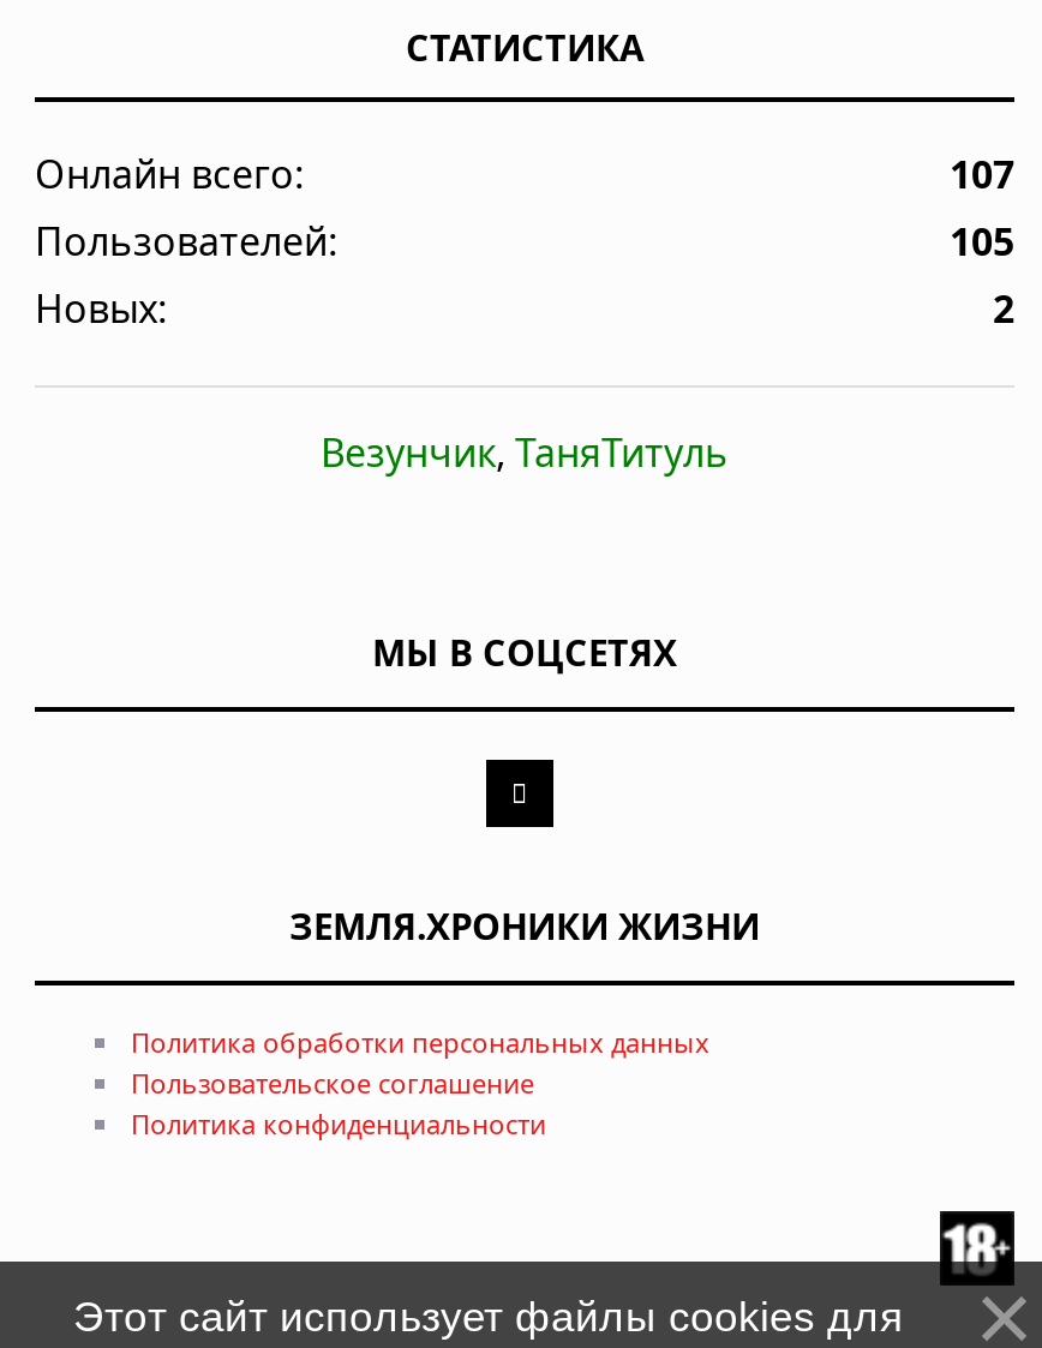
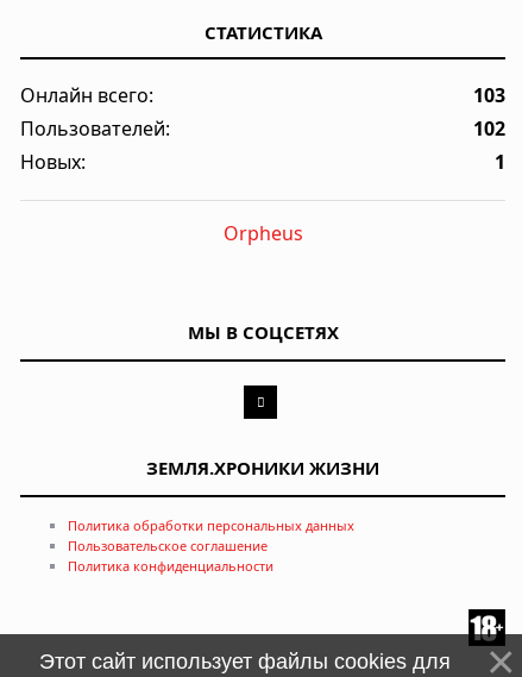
- 107
+ 103

- 105
+ 102

- 2
+ 1

- Везунчик, ТаняТитуль
+ Orpheus
